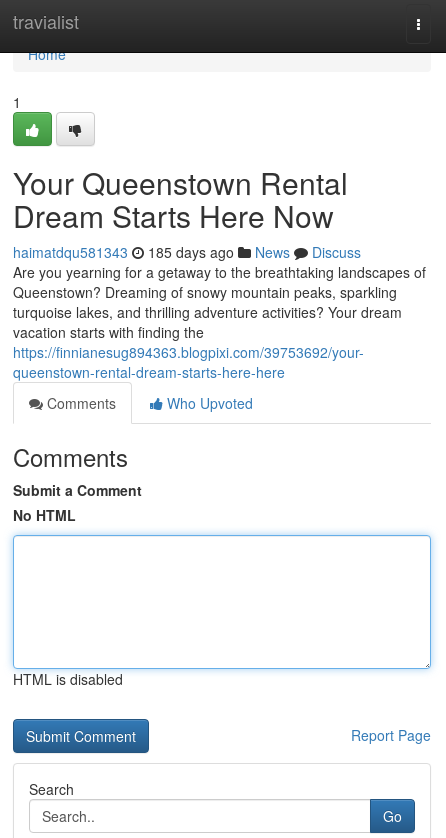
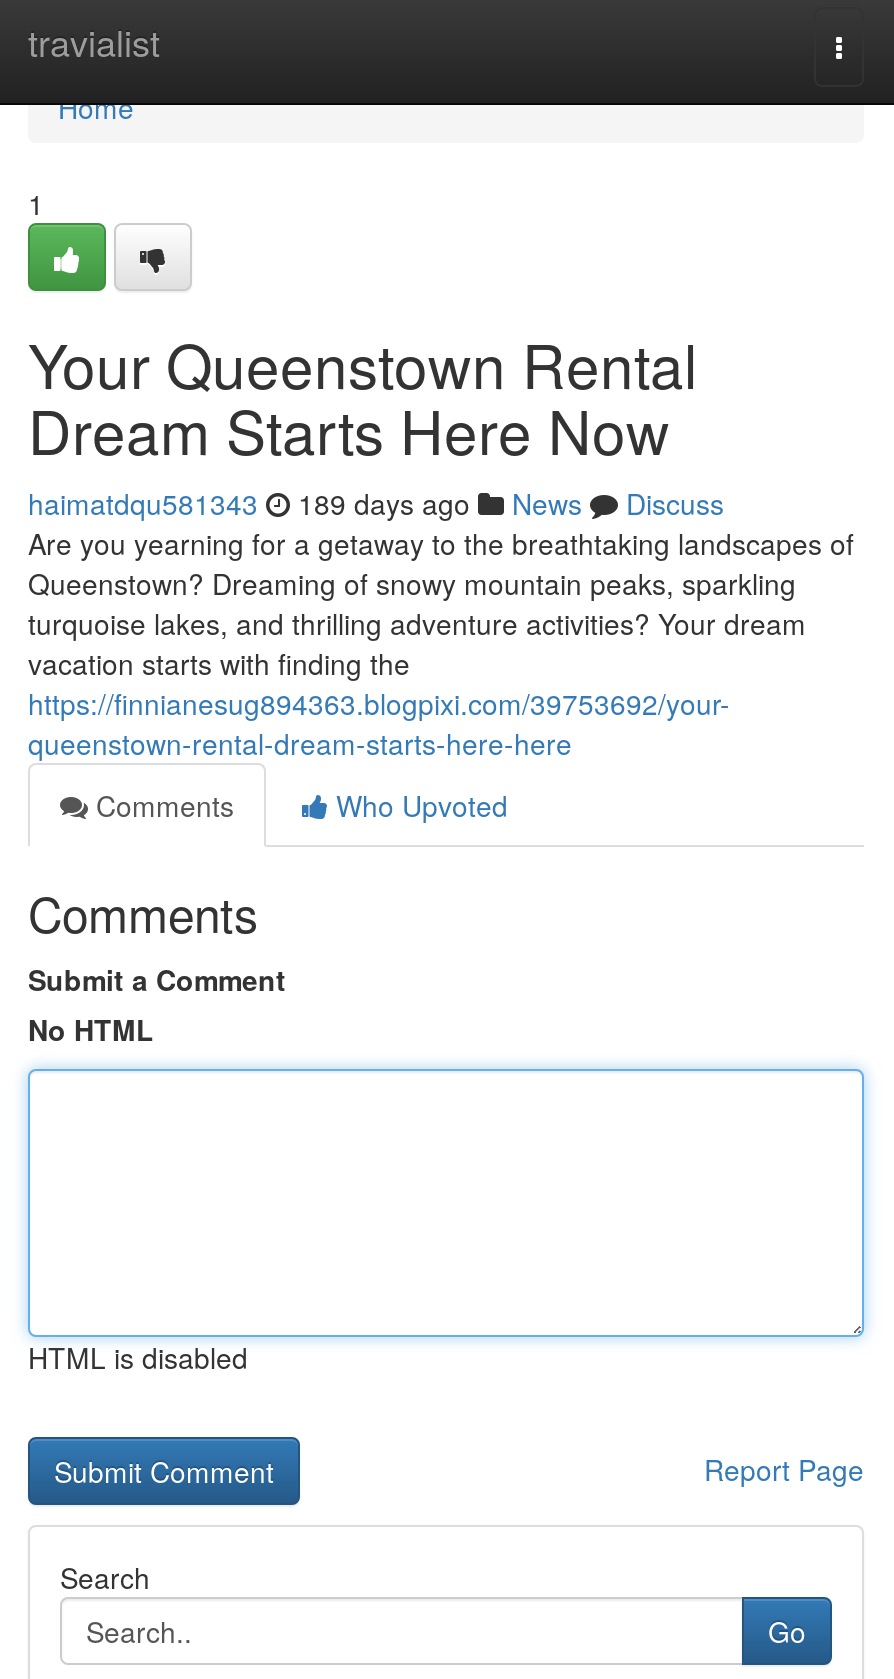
- haimatdqu581343 185 days ago News Discuss
+ haimatdqu581343 189 days ago News Discuss
